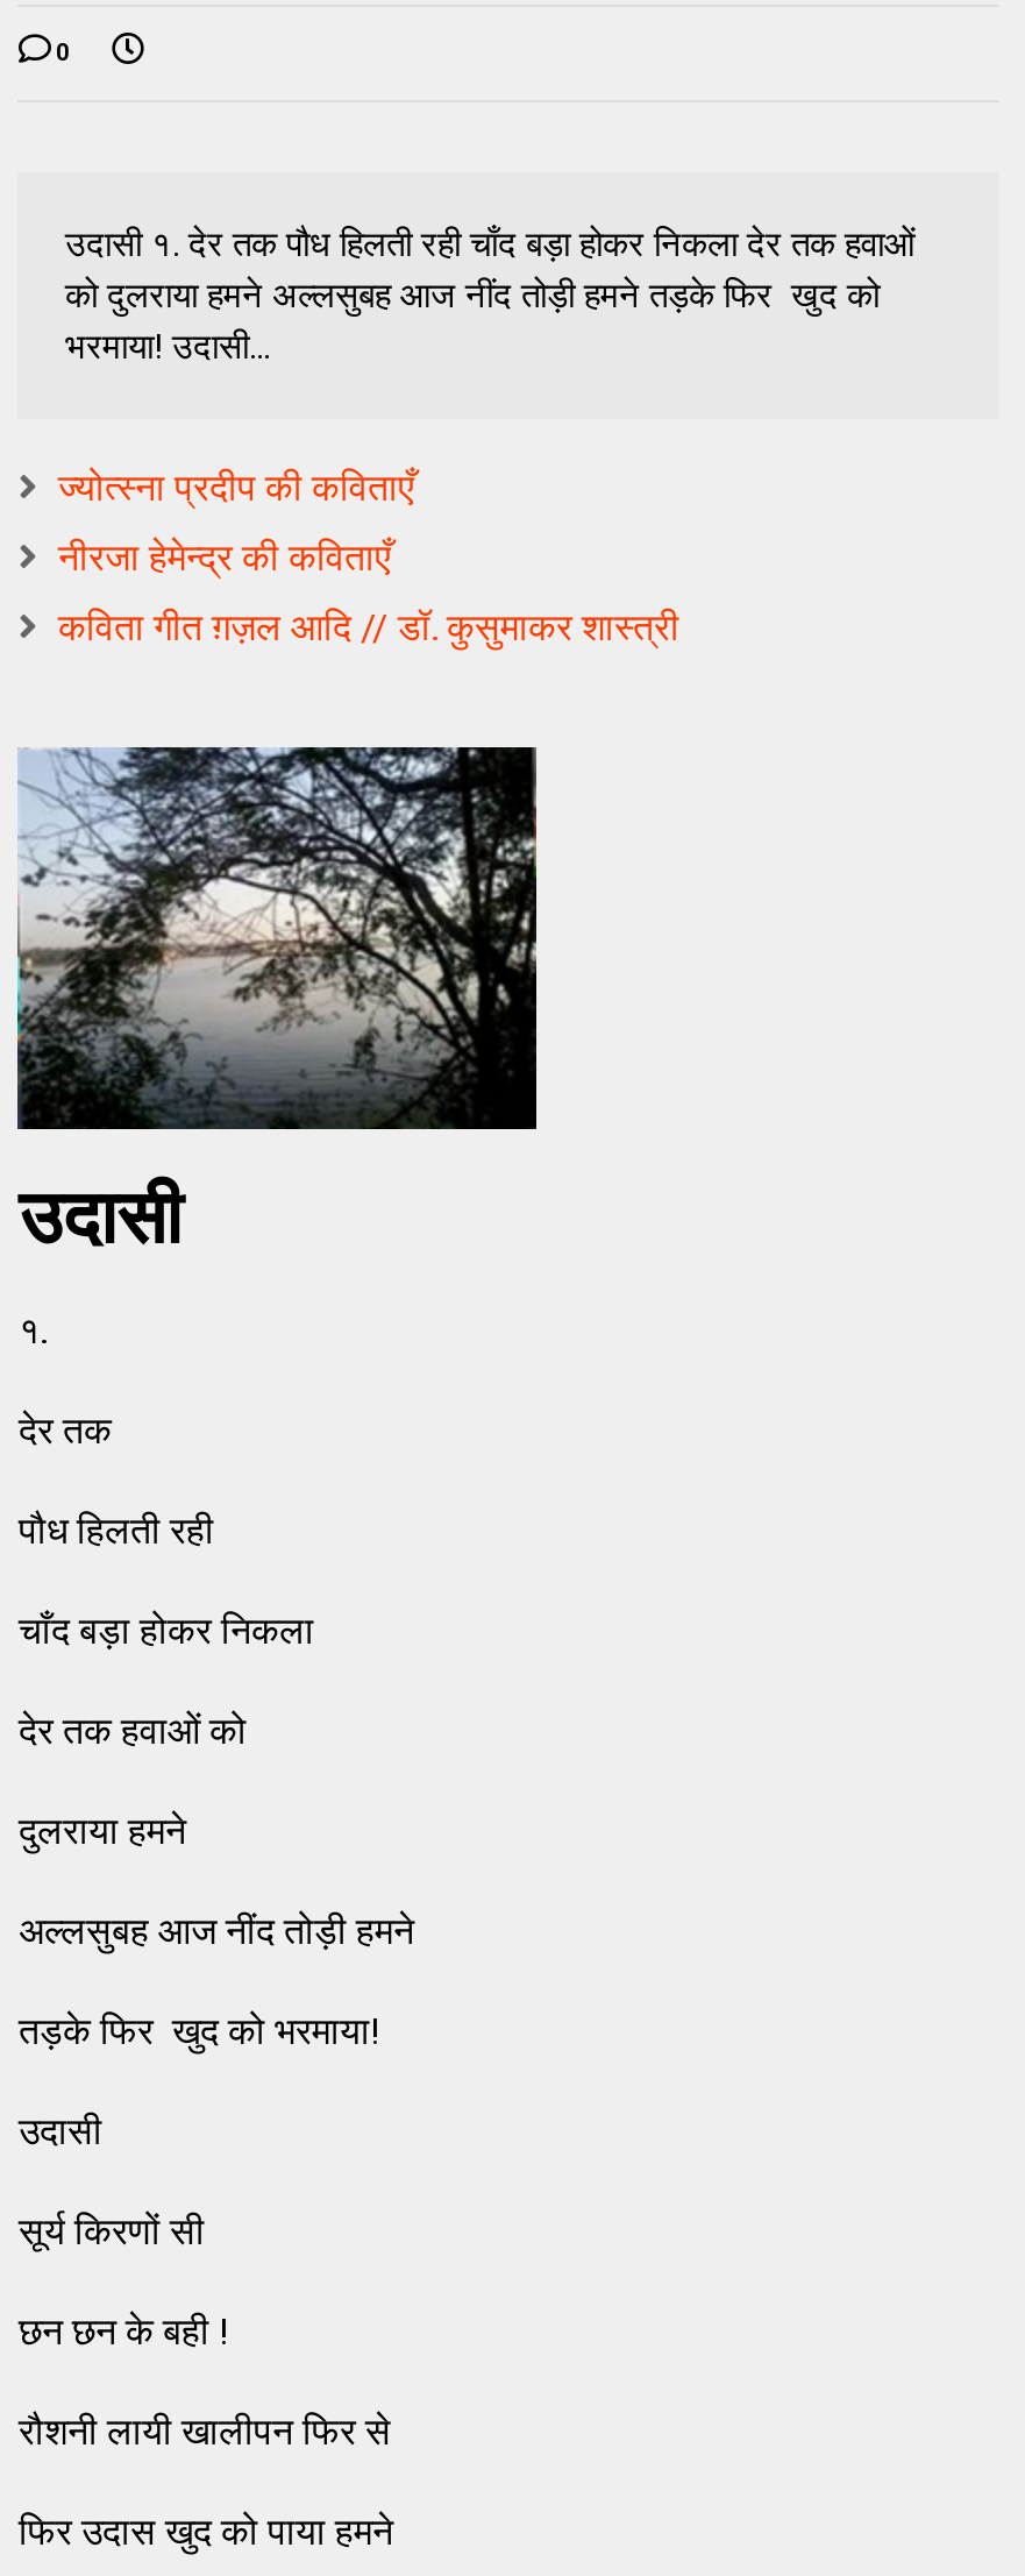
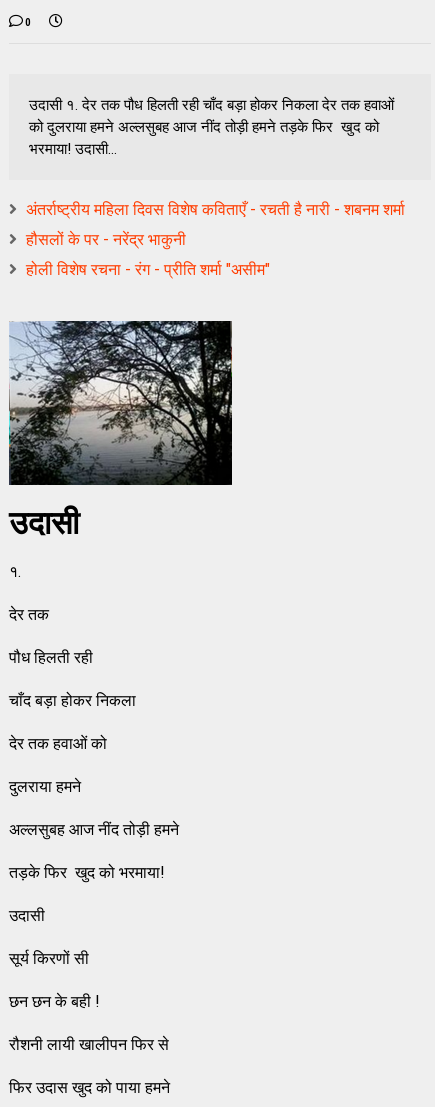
- ज्योत्स्ना प्रदीप की कविताएँ
+ अंतर्राष्ट्रीय महिला दिवस विशेष कविताएँ - रचती है नारी - शबनम शर्मा

- नीरजा हेमेन्‍द्र की कविताएँ
+ हौसलों के पर - नरेंद्र भाकुनी

- कविता गीत ग़ज़ल आदि // डॉ. कुसुमाकर शास्त्री
+ होली विशेष रचना - रंग - प्रीति शर्मा "असीम"
